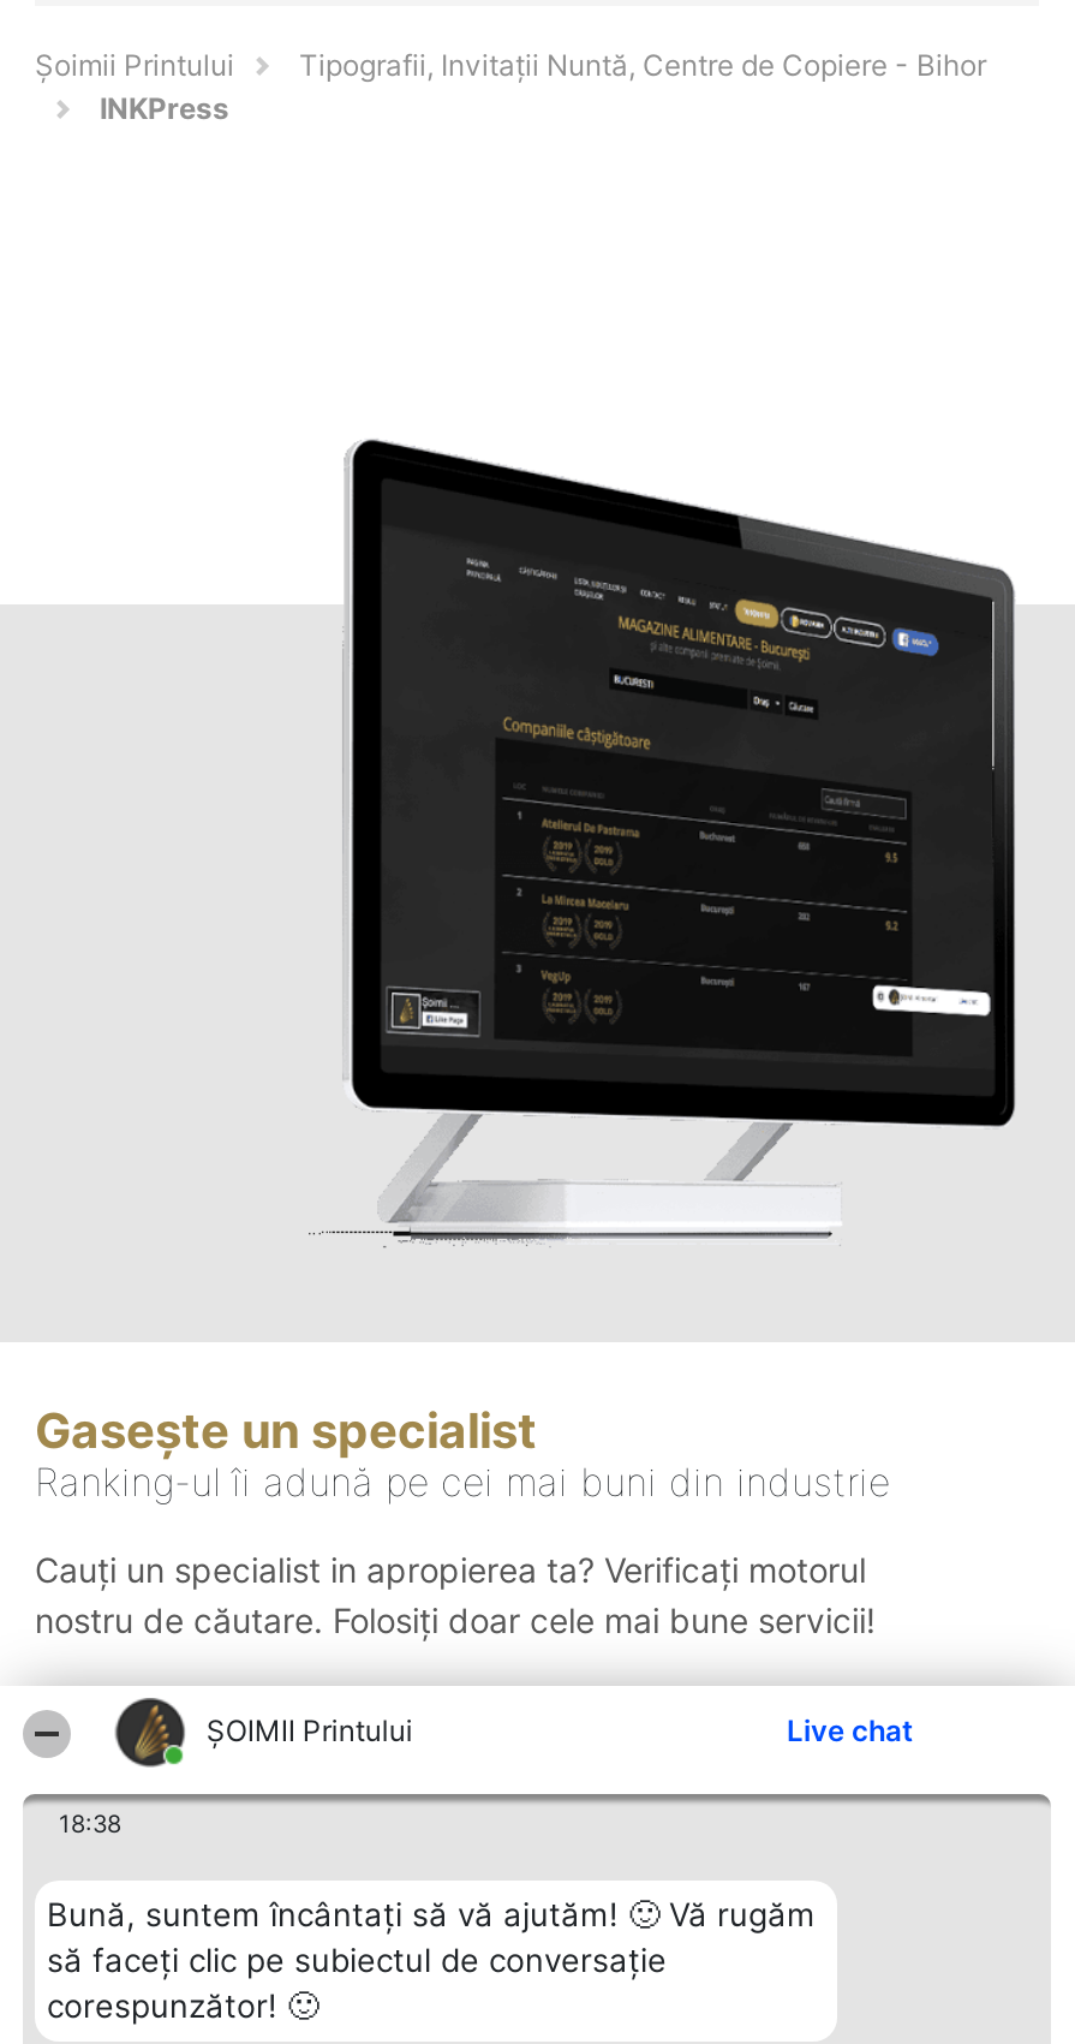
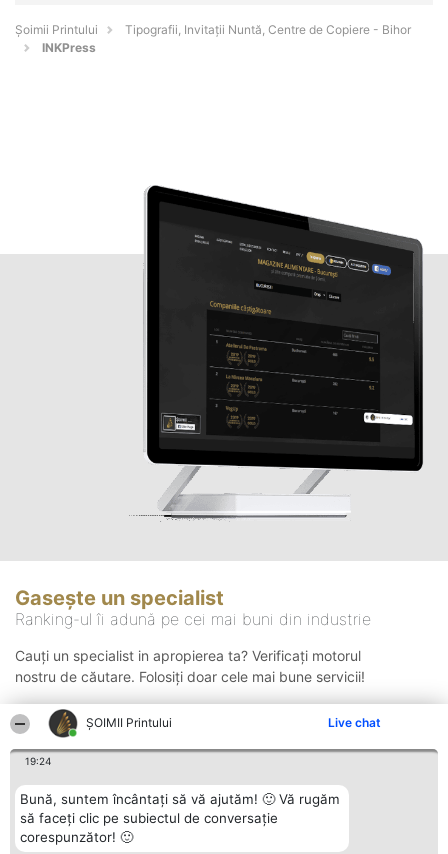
- 18:38
+ 19:24
